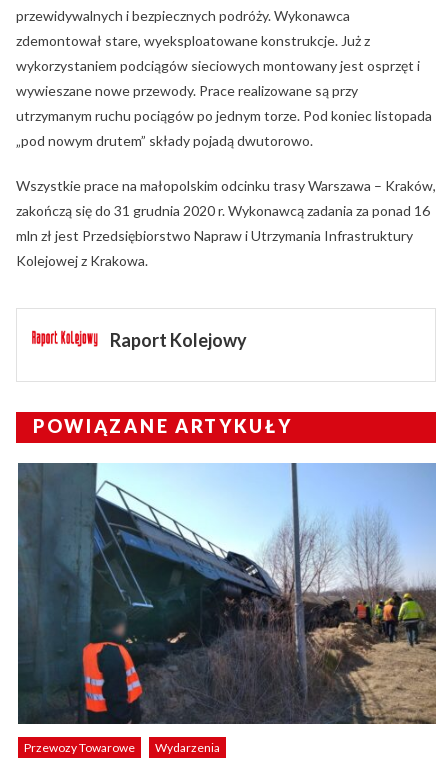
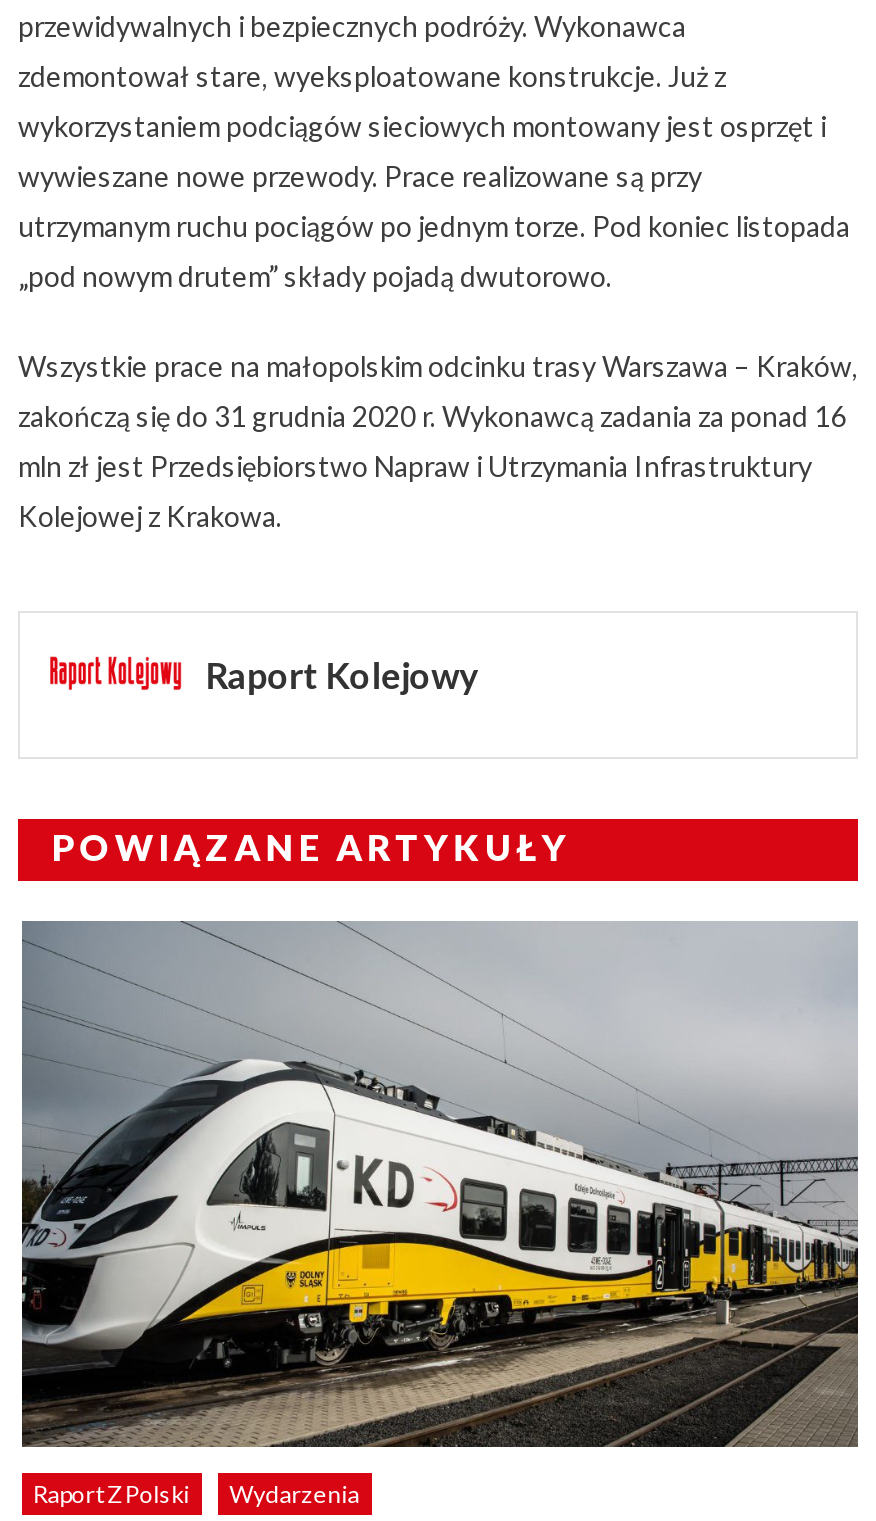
- [image]
- Przewozy Towarowe
+ [image]
+ Raport Z Polski
